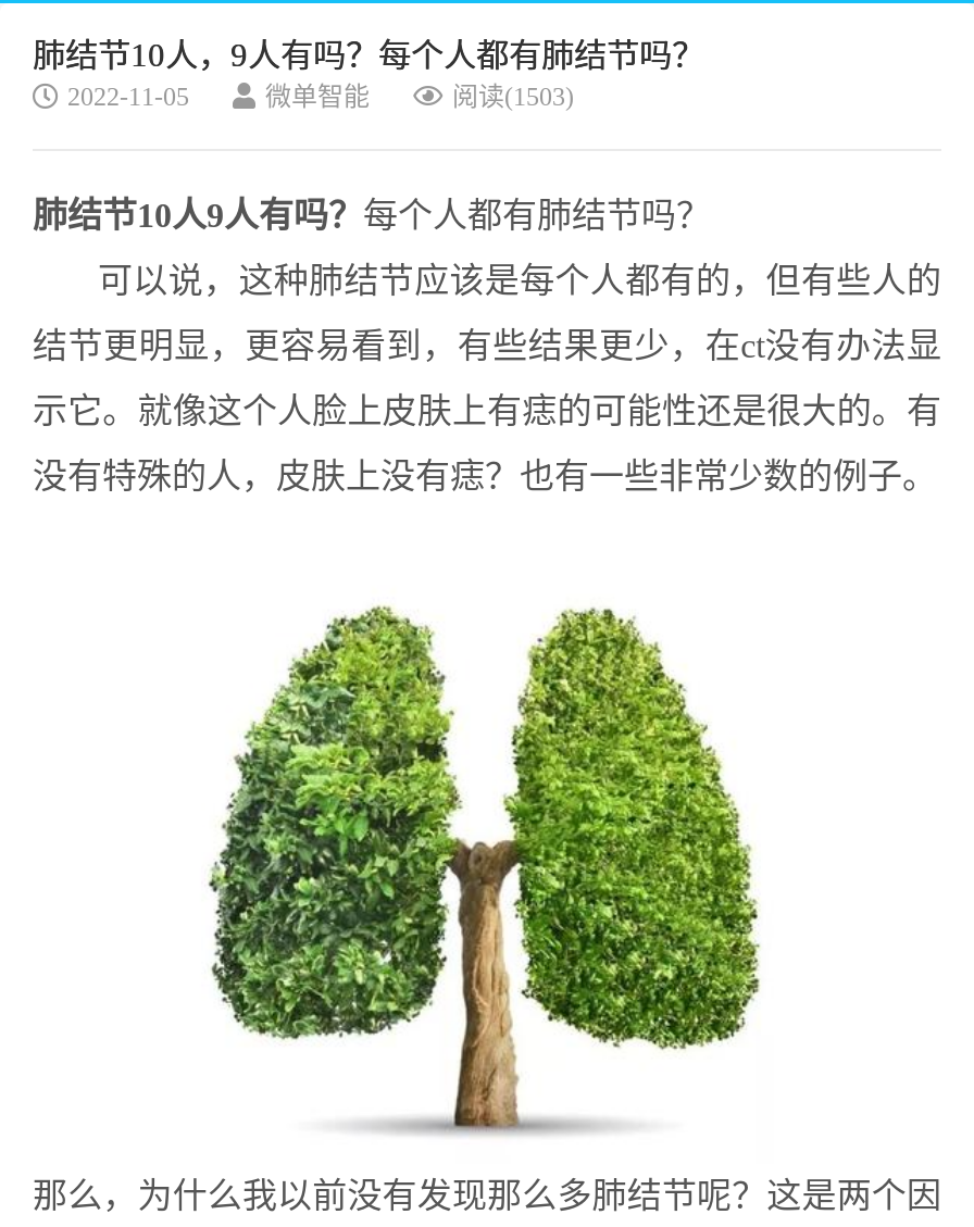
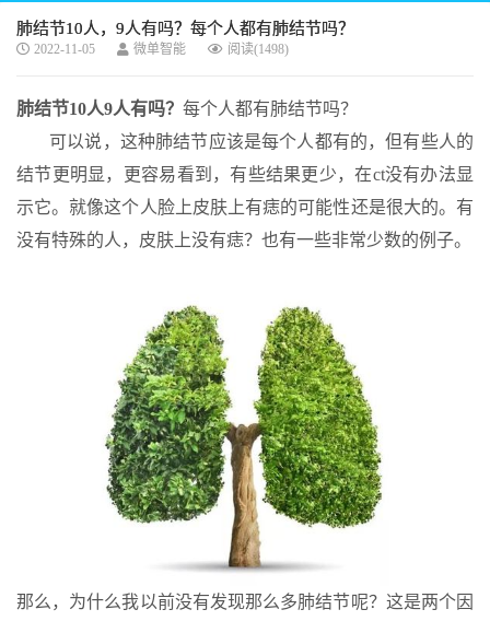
- 阅读(1503)
+ 阅读(1498)
